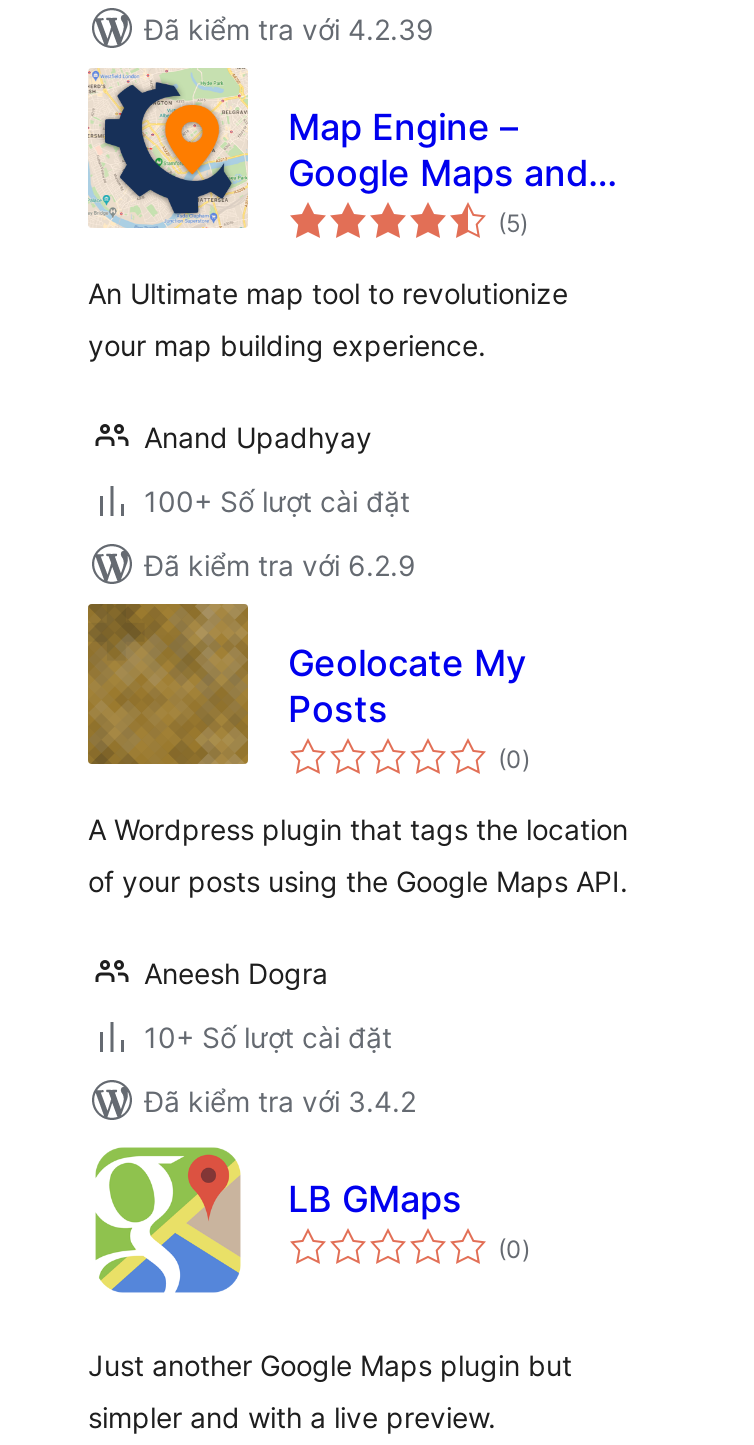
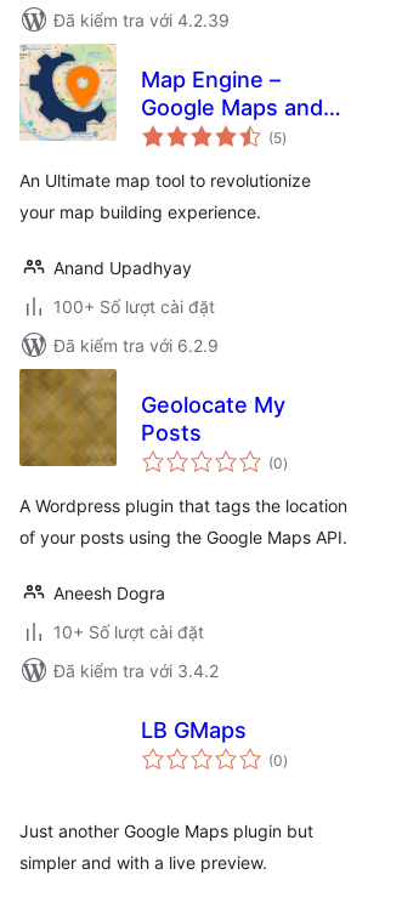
- [image]
